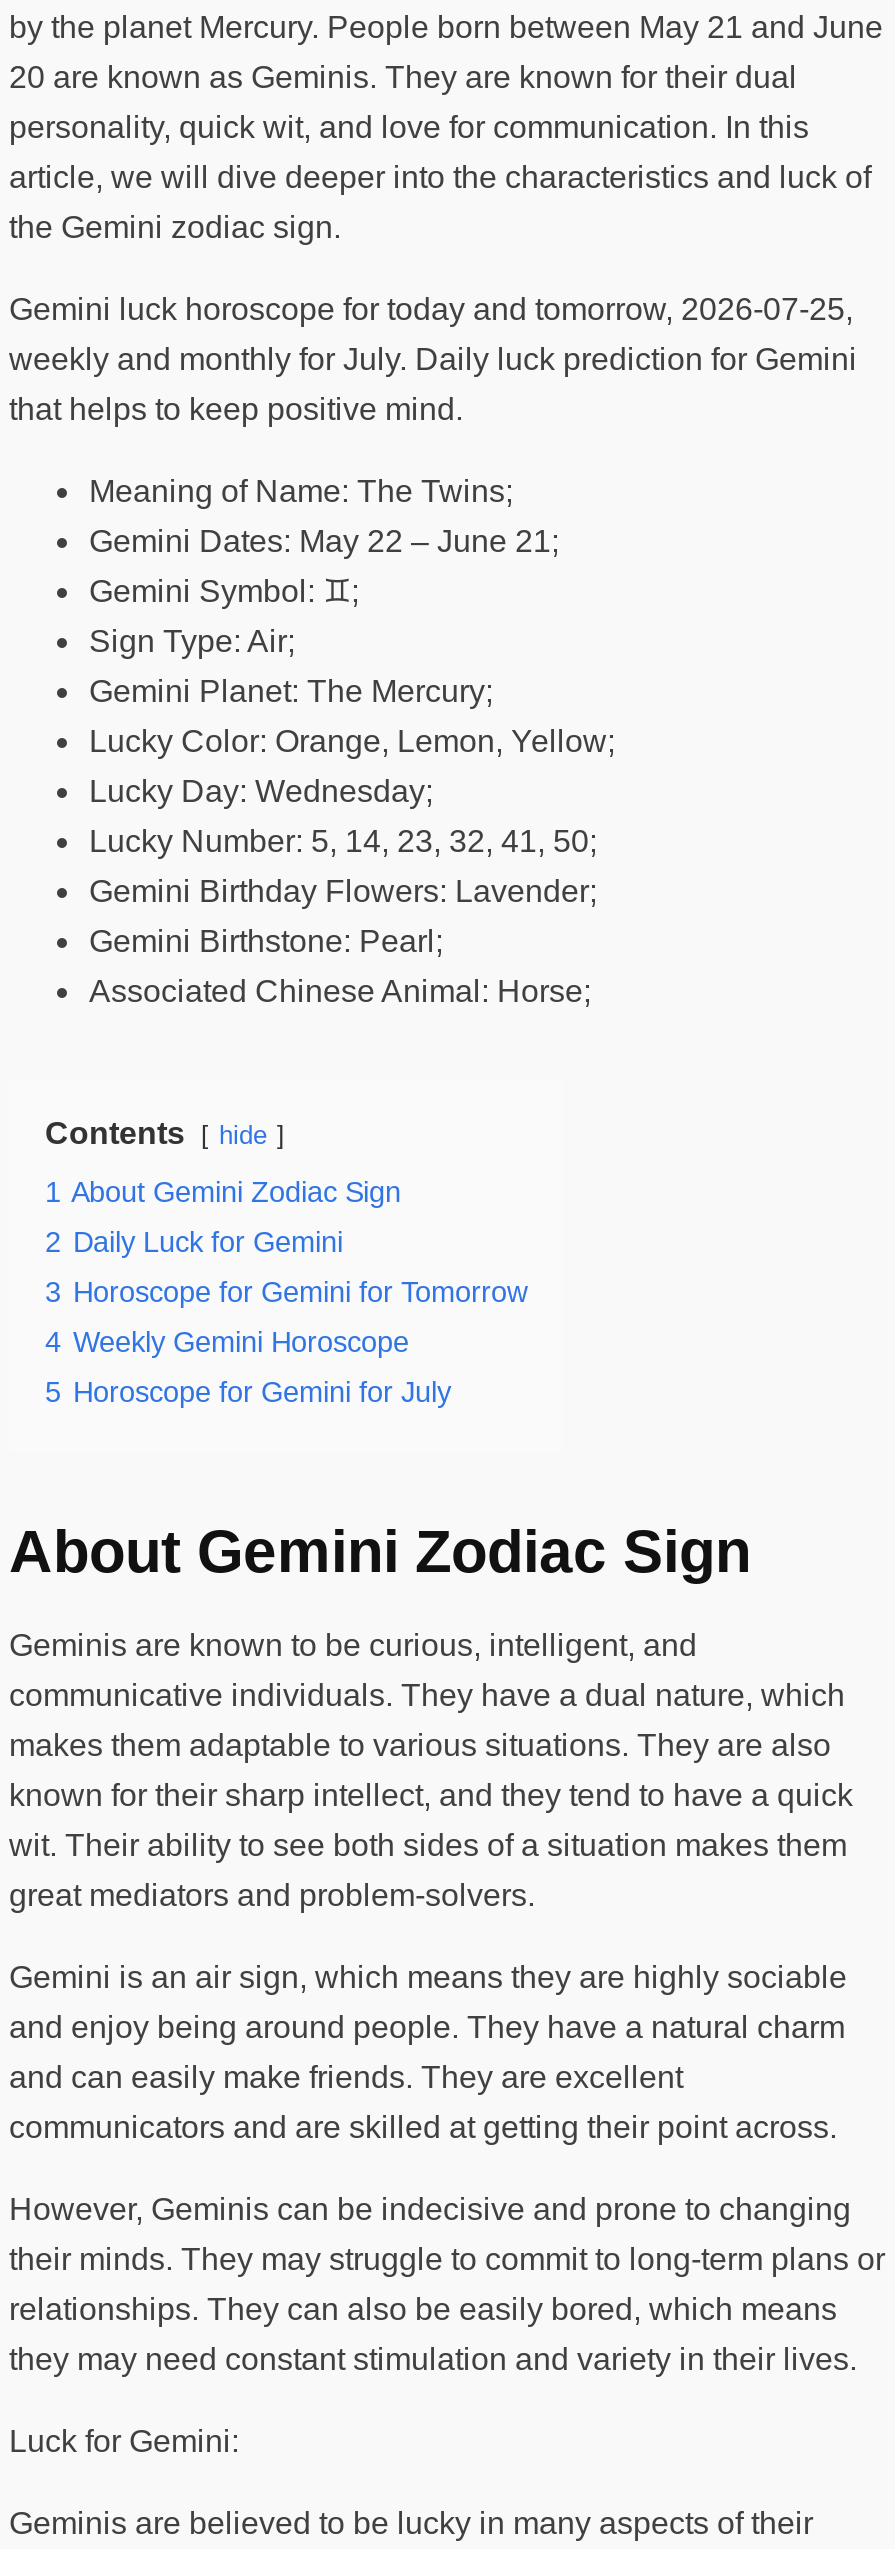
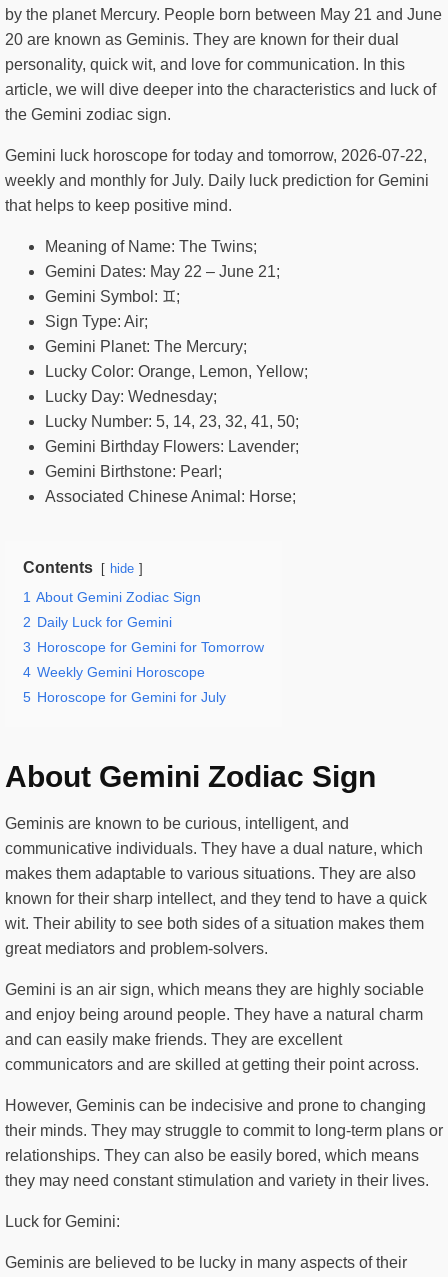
- Gemini luck horoscope for today and tomorrow, 2026-07-25,
+ Gemini luck horoscope for today and tomorrow, 2026-07-22,
